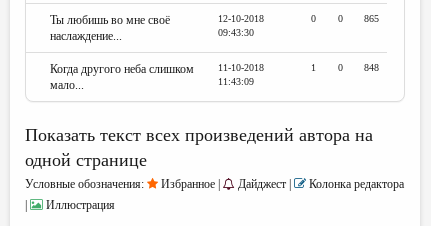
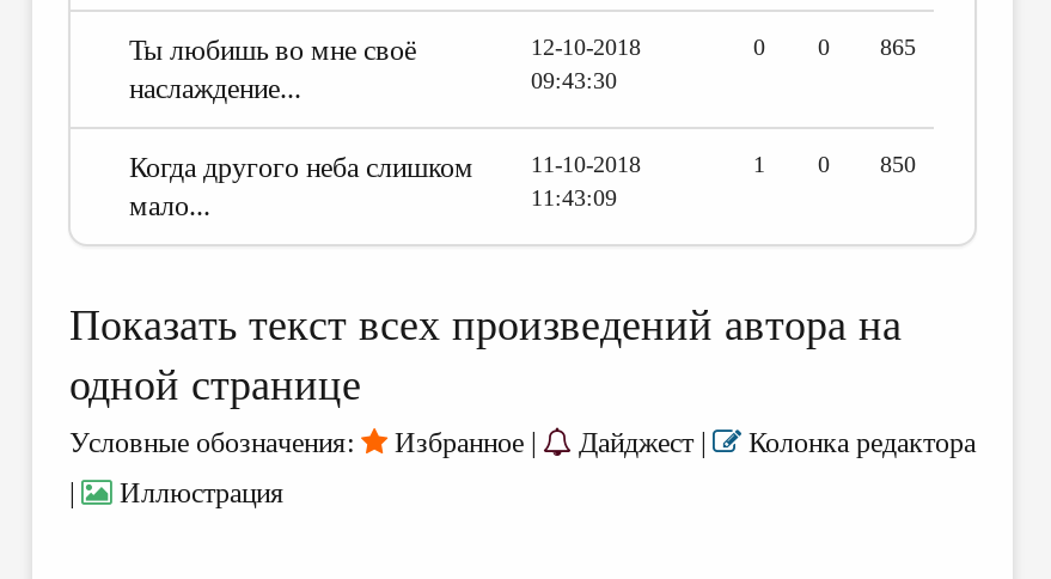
- 1 0 848
+ 1 0 850
